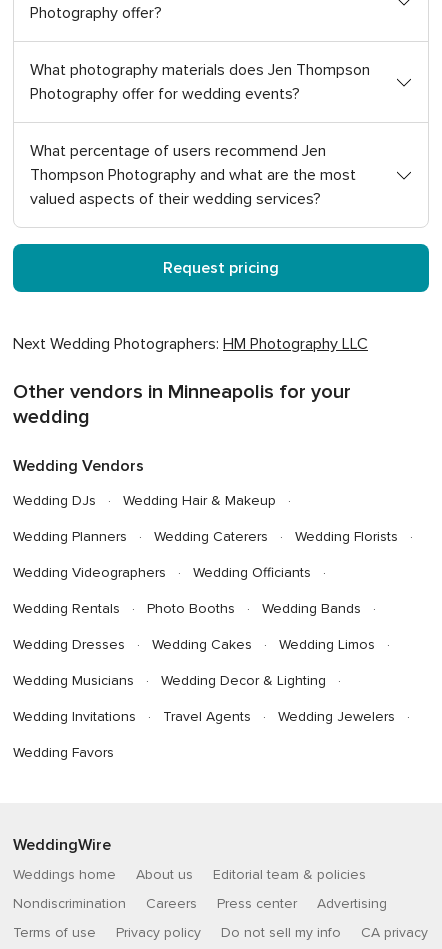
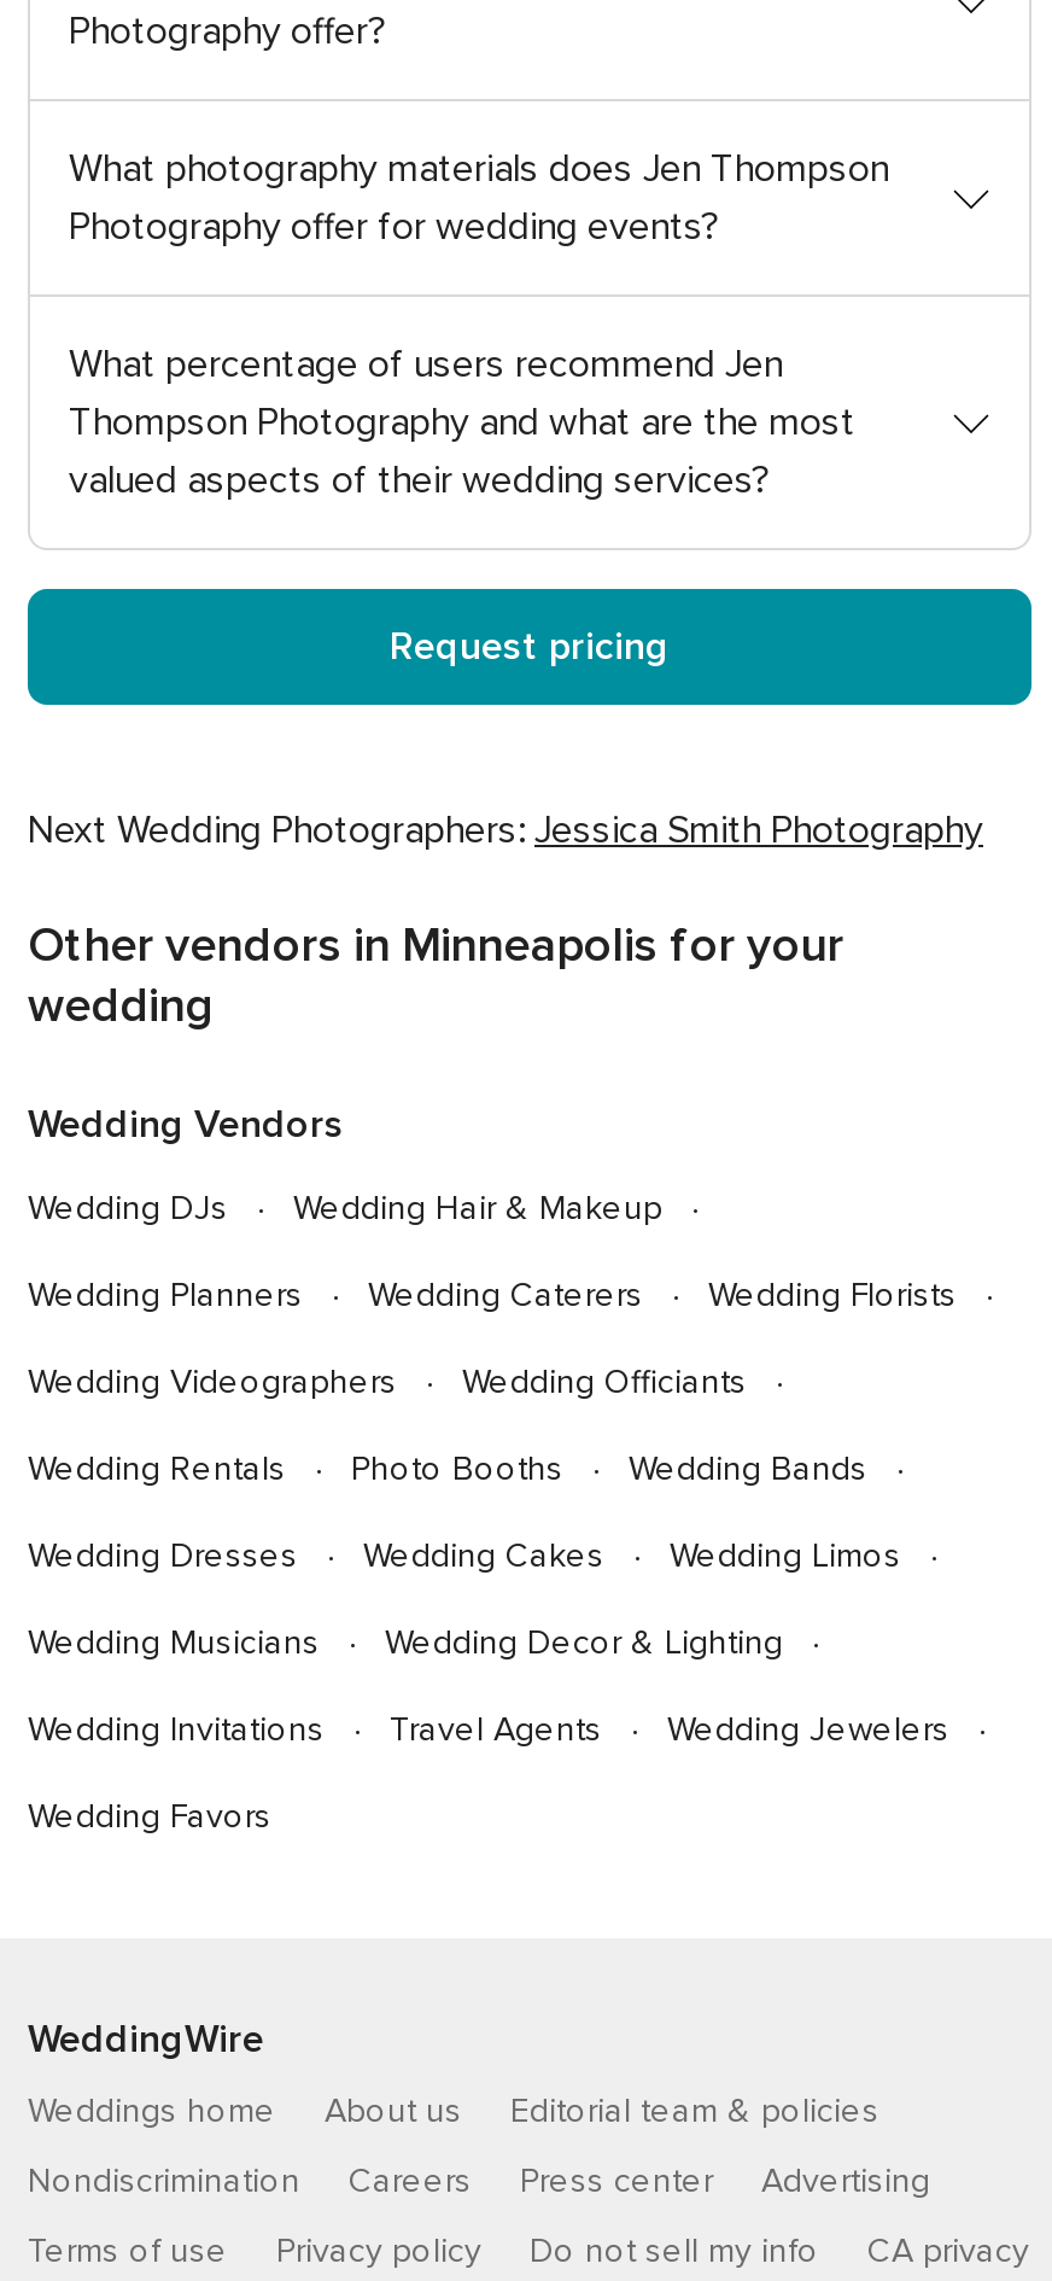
- Next Wedding Photographers: HM Photography LLC
+ Next Wedding Photographers: Jessica Smith Photography
